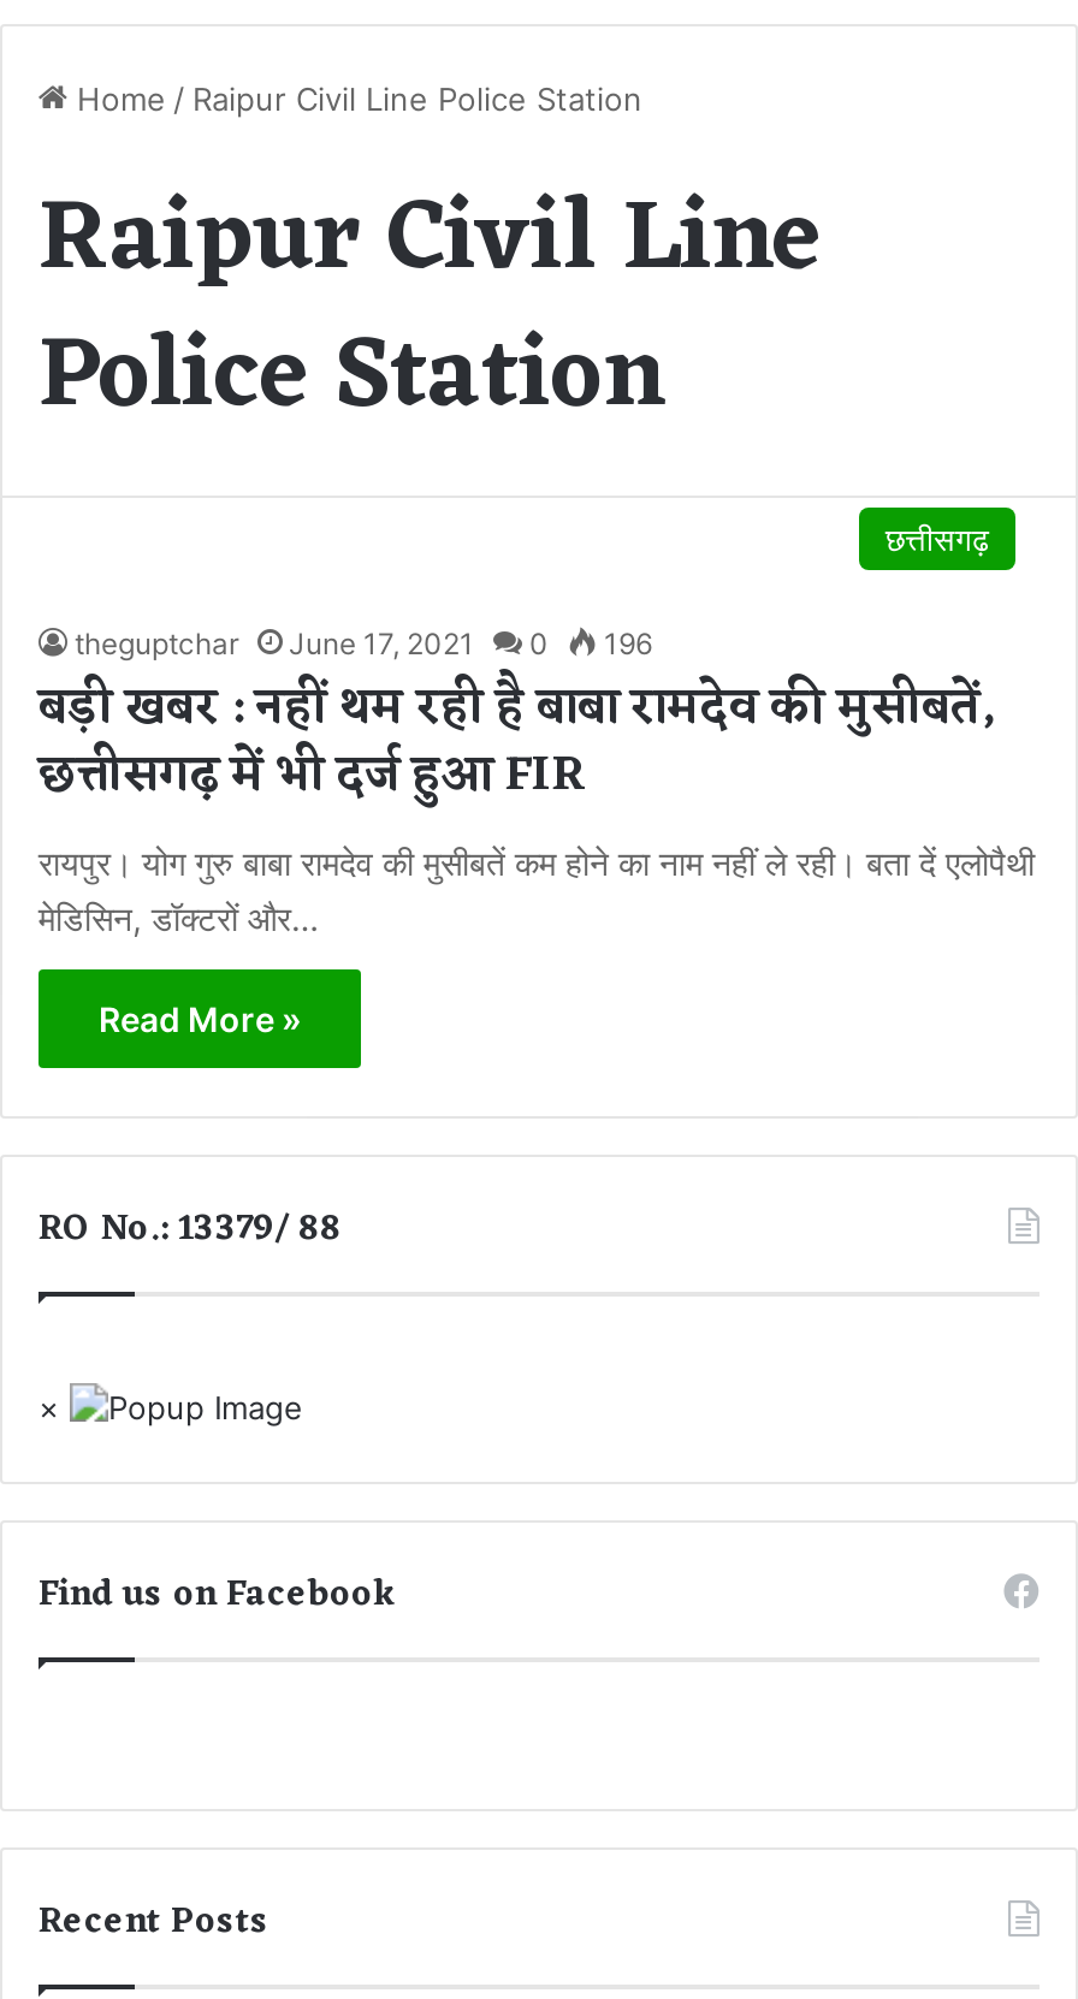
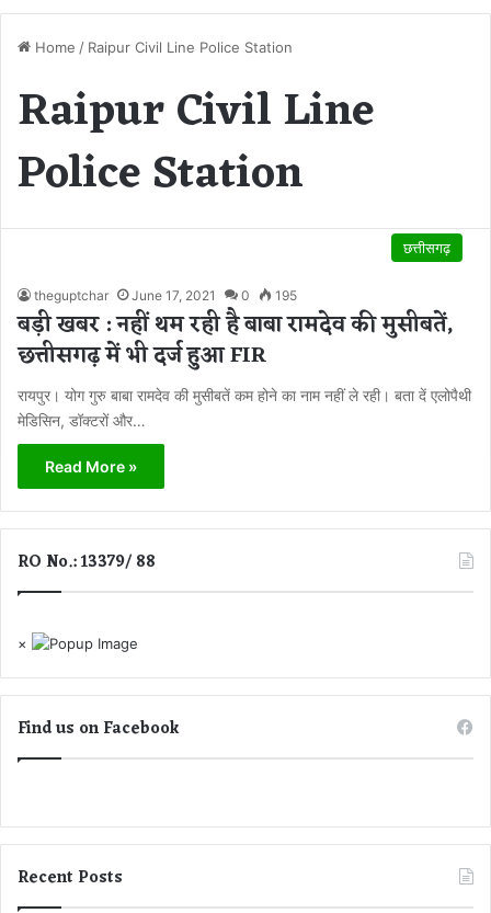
- theguptchar June 17, 2021 0 196
+ theguptchar June 17, 2021 0 195
